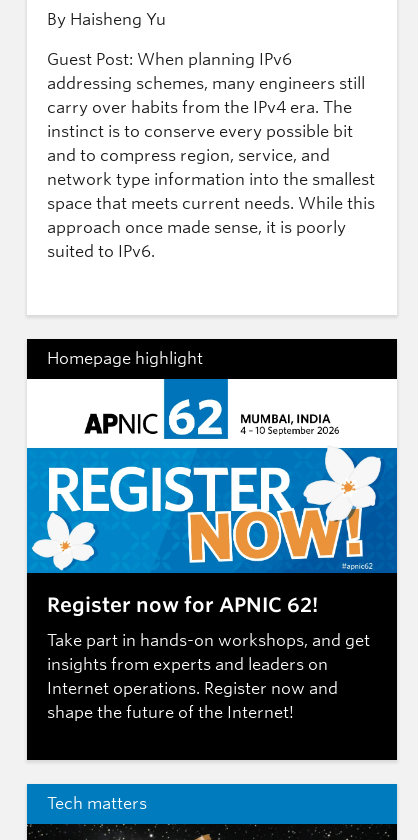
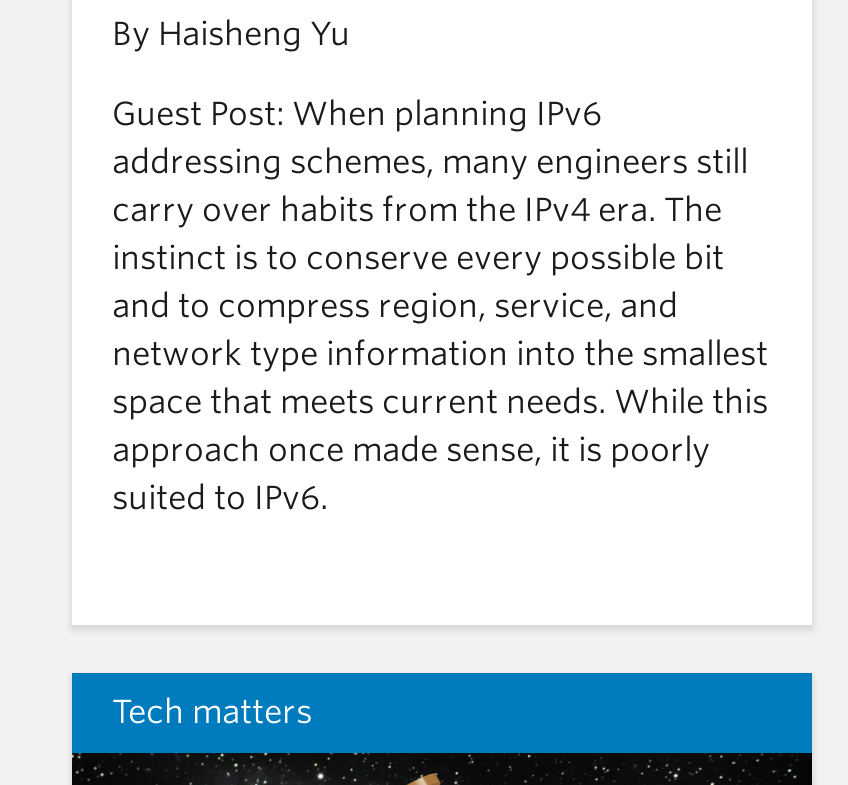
- [image]
- Homepage highlight

- [image]
- Register now for APNIC 62!
- Take part in hands-on workshops, and get
- insights from experts and leaders on
- Internet operations. Register now and
- shape the future of the Internet!
